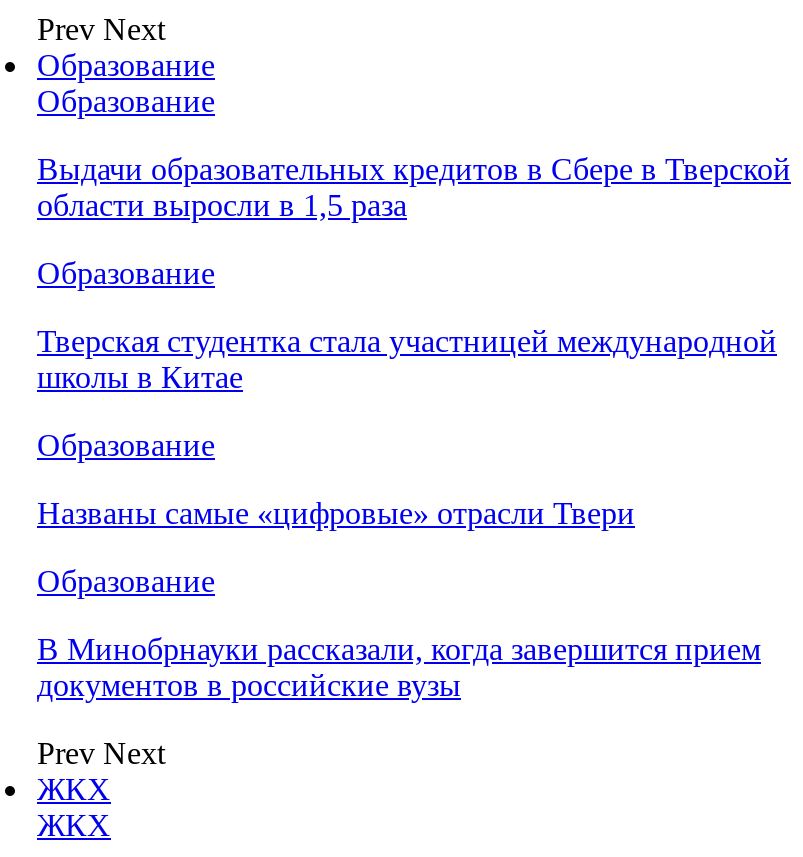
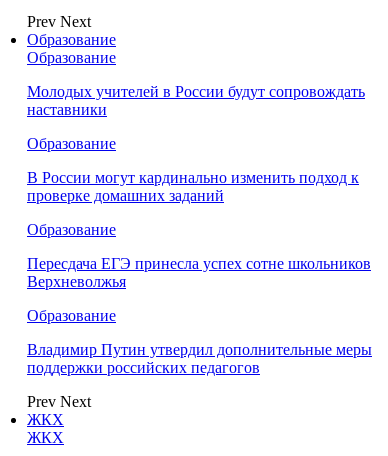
- Выдачи образовательных кредитов в Сбере в Тверской
- области выросли в 1,5 раза
+ Молодых учителей в России будут сопровождать
+ наставники

- Тверская студентка стала участницей международной
- школы в Китае
+ В России могут кардинально изменить подход к
+ проверке домашних заданий

- Названы самые «цифровые» отрасли Твери
+ Пересдача ЕГЭ принесла успех сотне школьников
+ Верхневолжья

- В Минобрнауки рассказали, когда завершится прием
- документов в российские вузы
+ Владимир Путин утвердил дополнительные меры
+ поддержки российских педагогов
